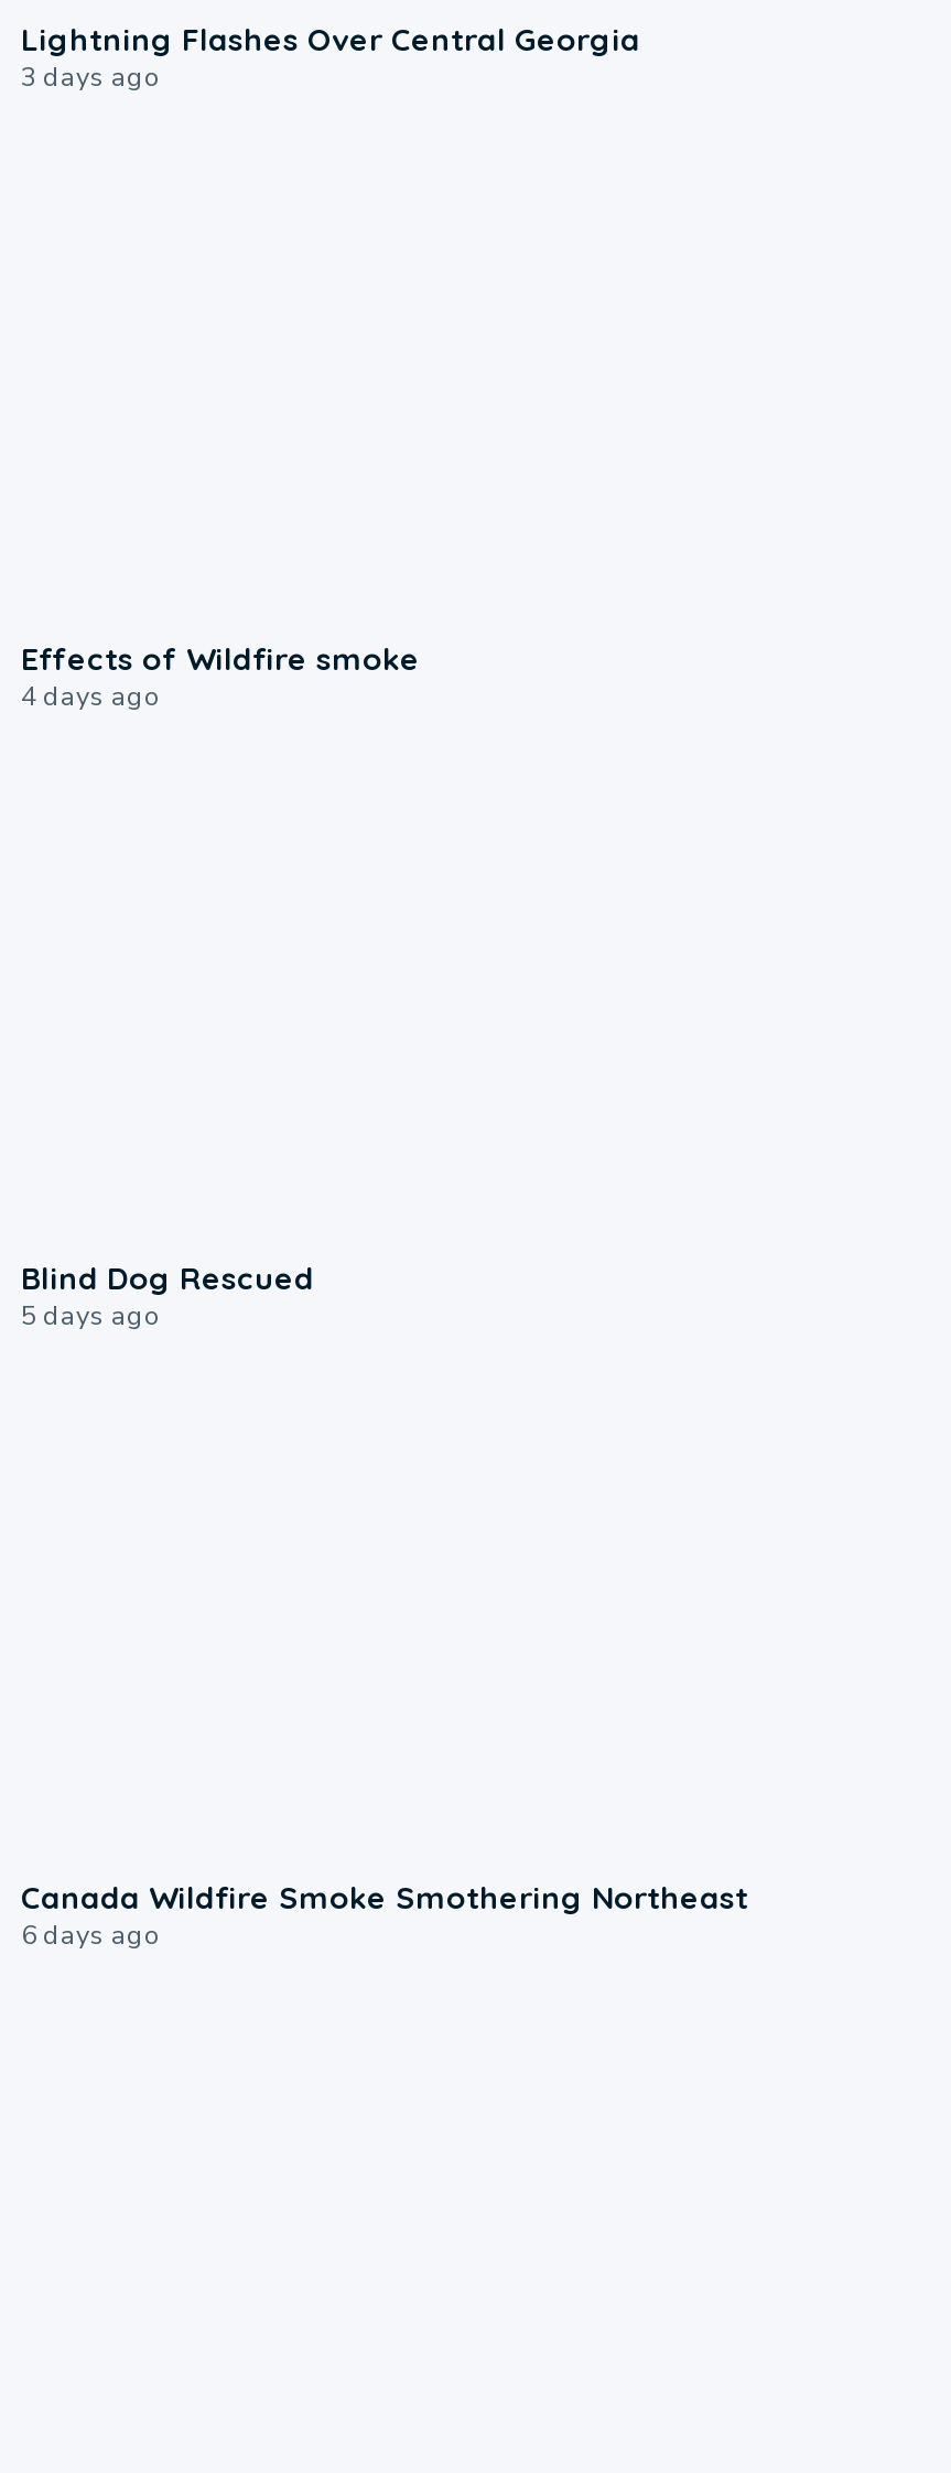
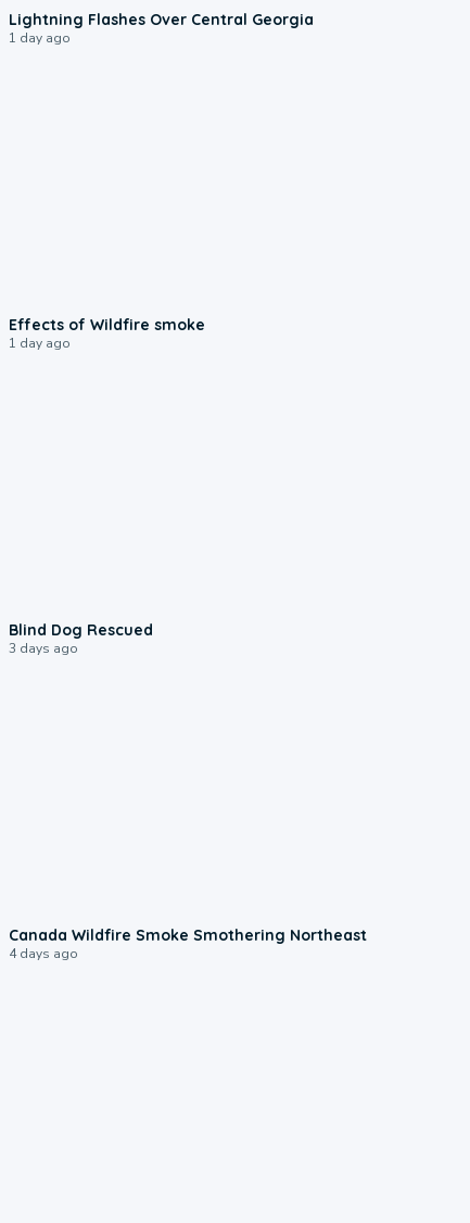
- 3 days ago
+ 1 day ago

- 4 days ago
+ 1 day ago

- 5 days ago
+ 3 days ago

- 6 days ago
+ 4 days ago
